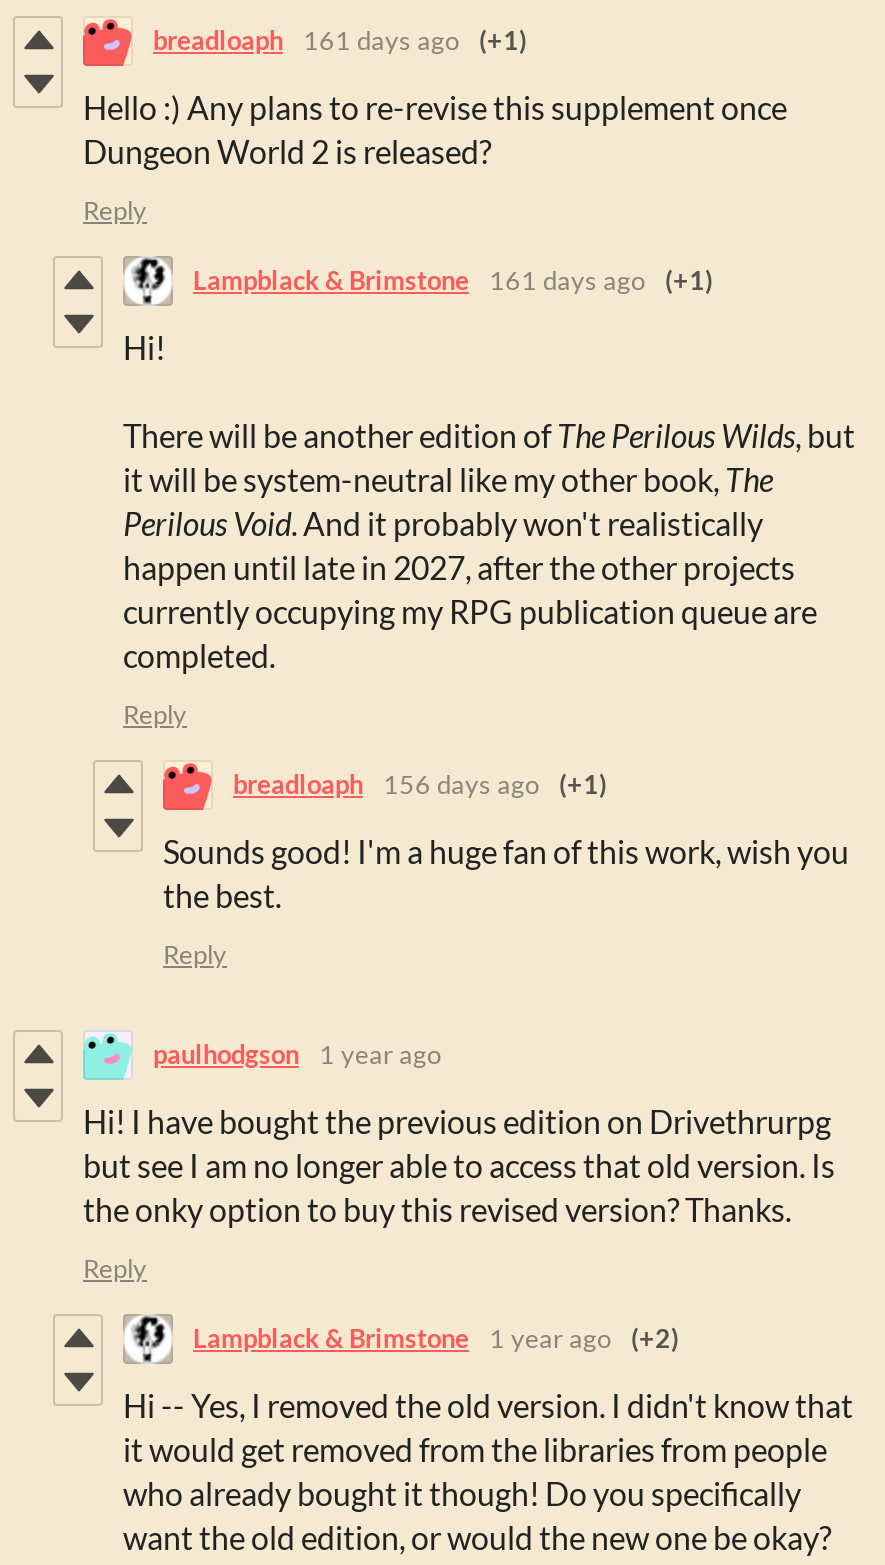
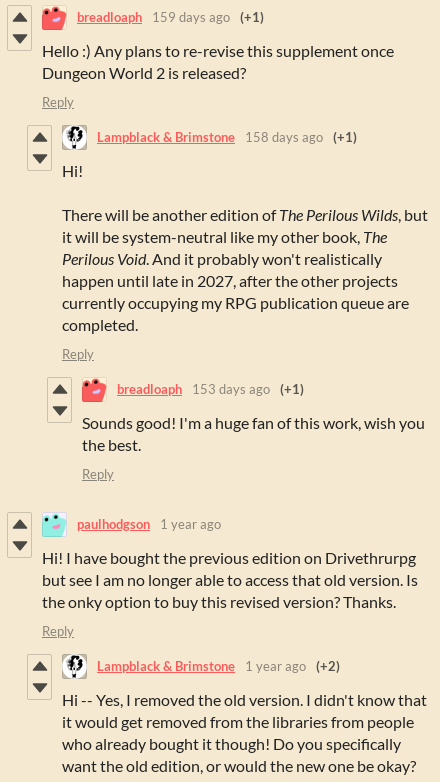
- breadloaph 161 days ago (+1)
+ breadloaph 159 days ago (+1)

- Lampblack & Brimstone 161 days ago (+1)
+ Lampblack & Brimstone 158 days ago (+1)

- breadloaph 156 days ago (+1)
+ breadloaph 153 days ago (+1)
